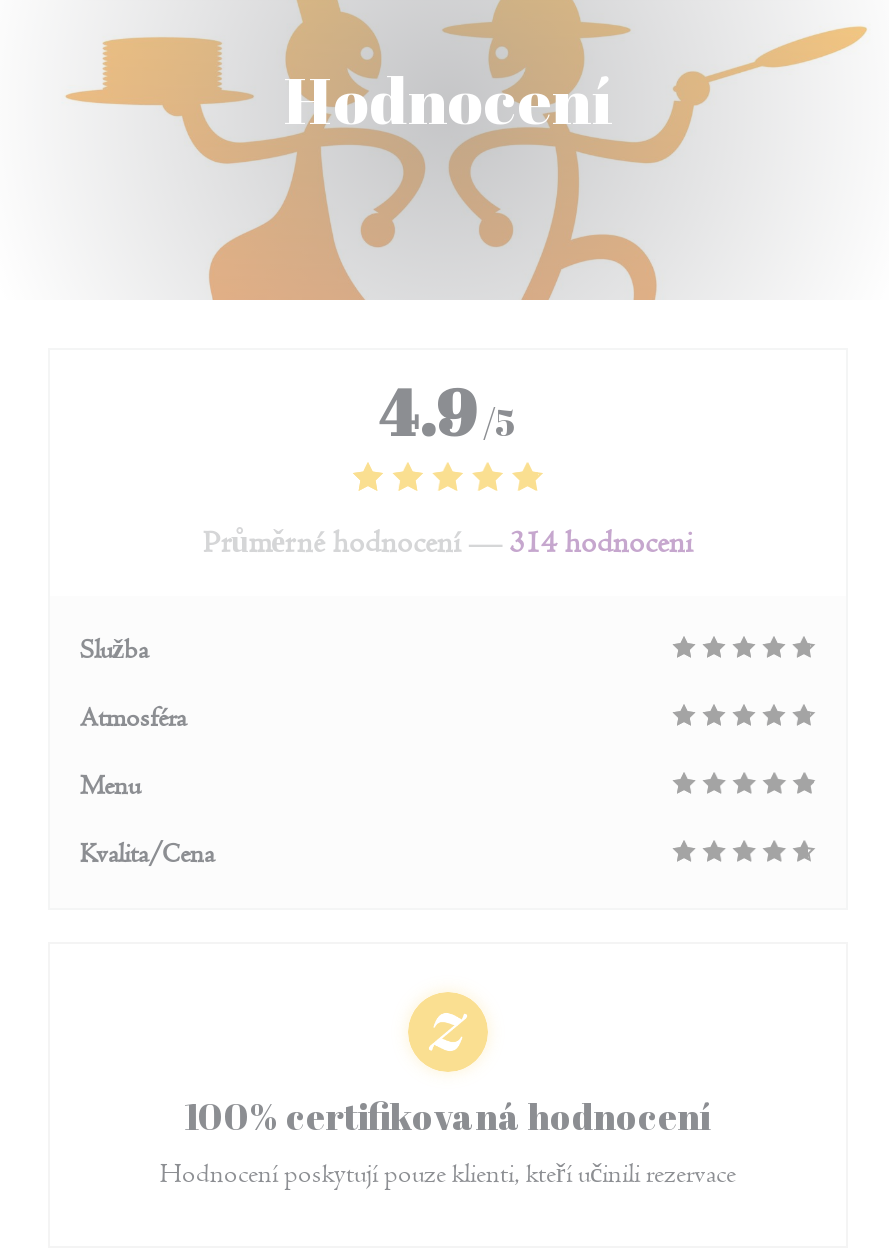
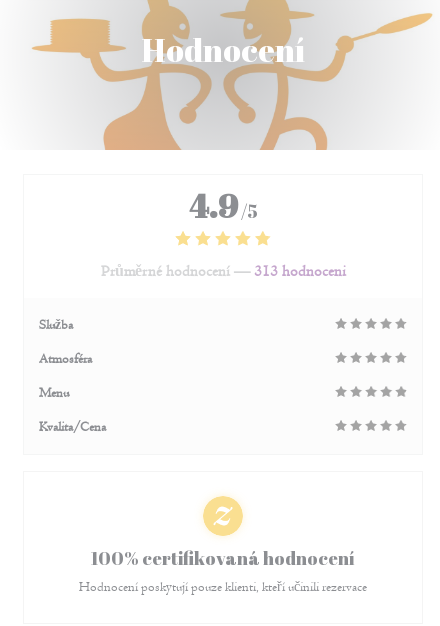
- Průměrné hodnocení — 314 hodnoceni
+ Průměrné hodnocení — 313 hodnoceni
